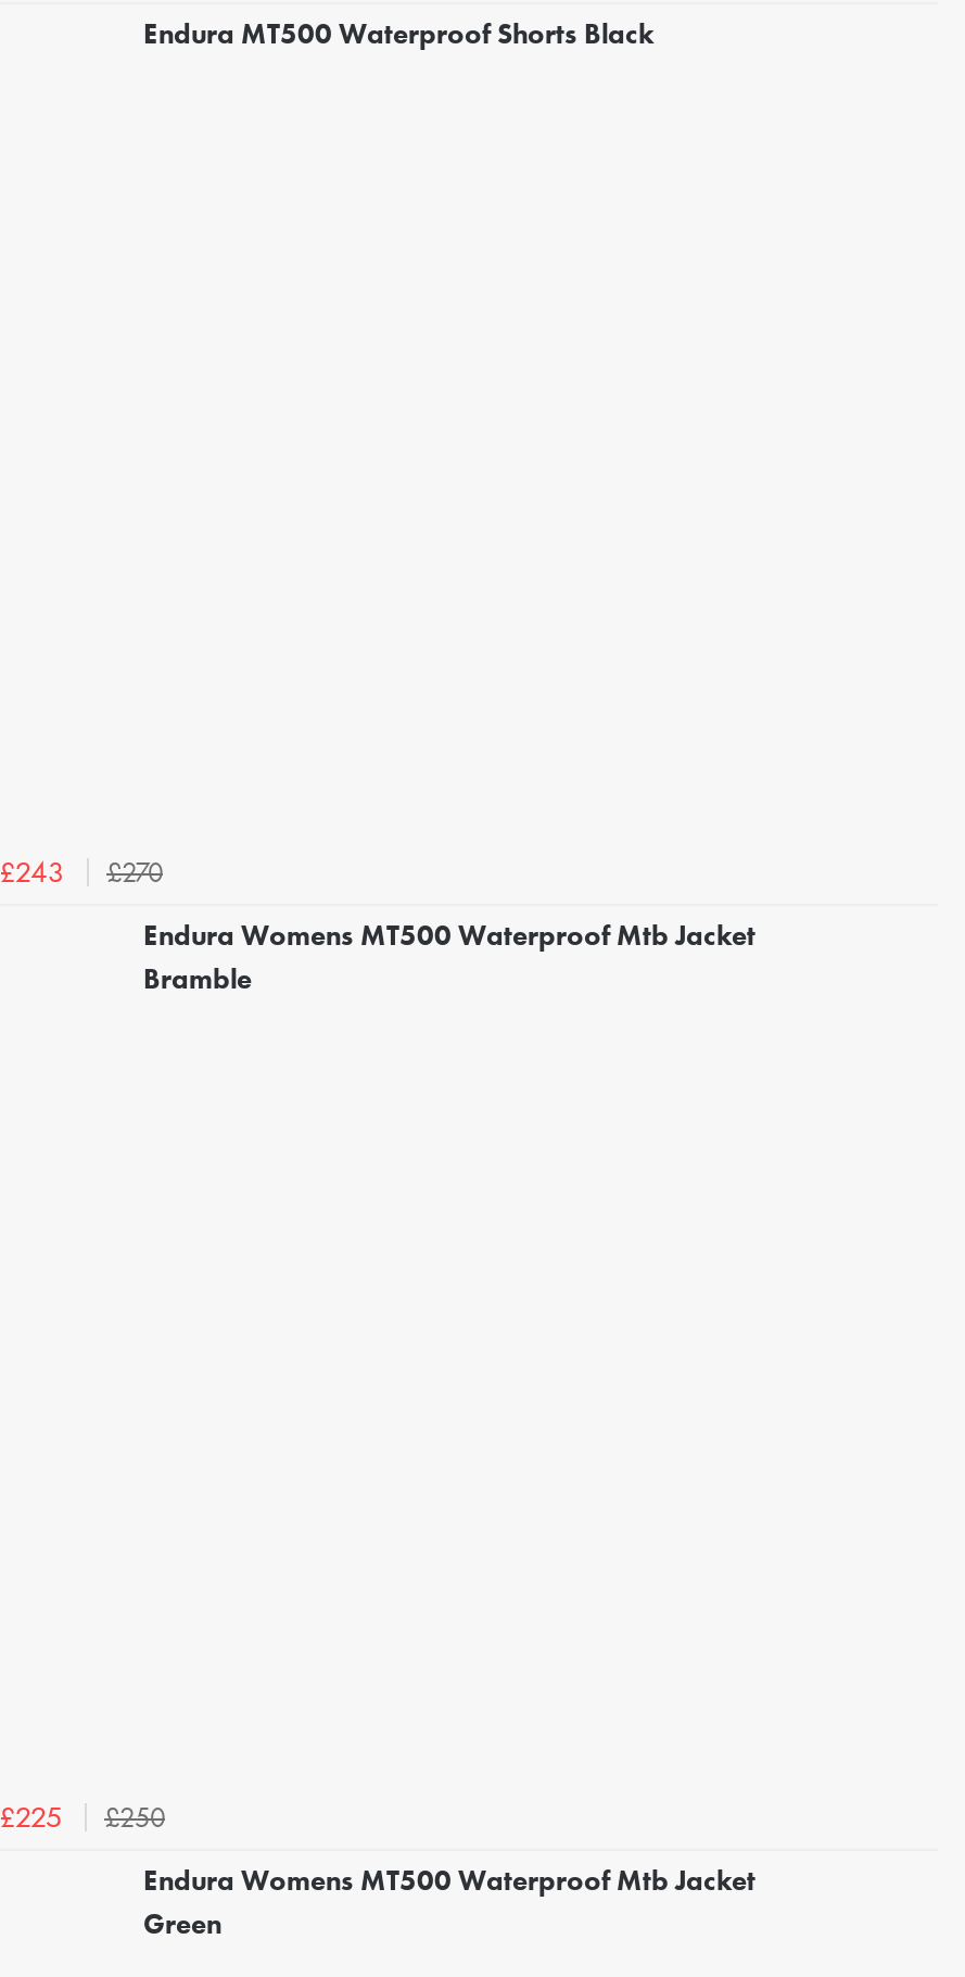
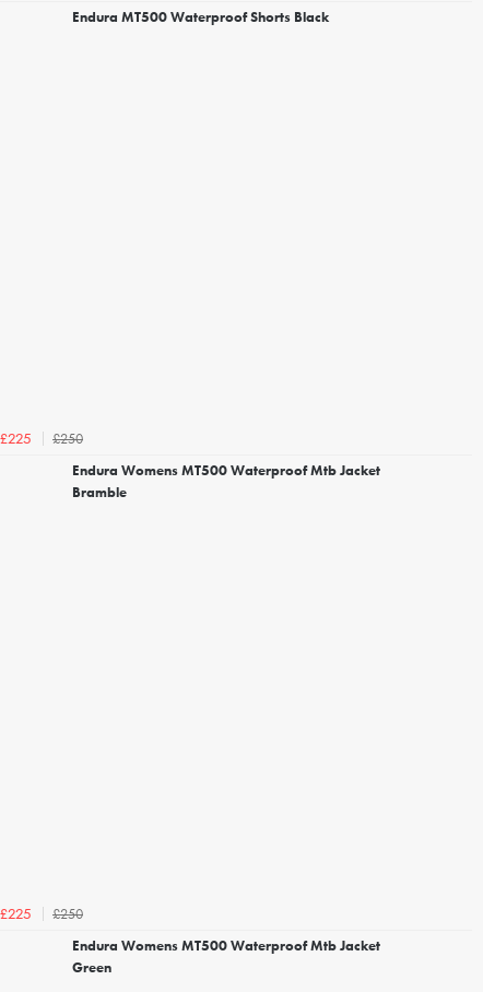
- £243
+ £225

- £270
+ £250
